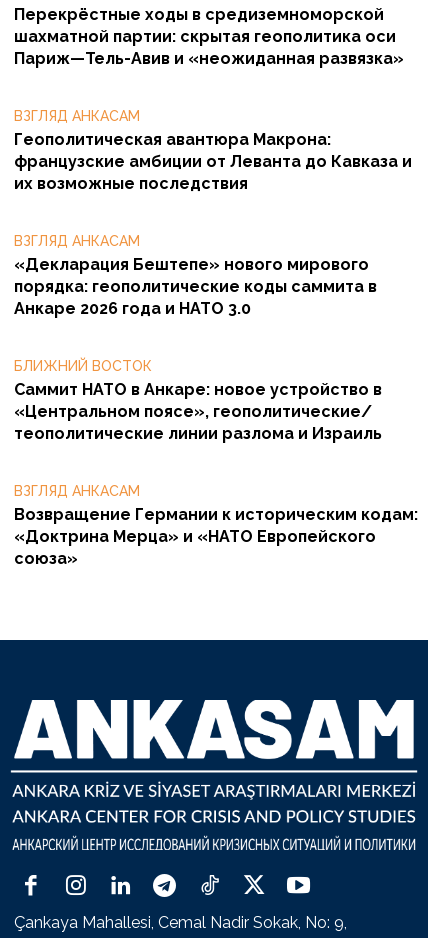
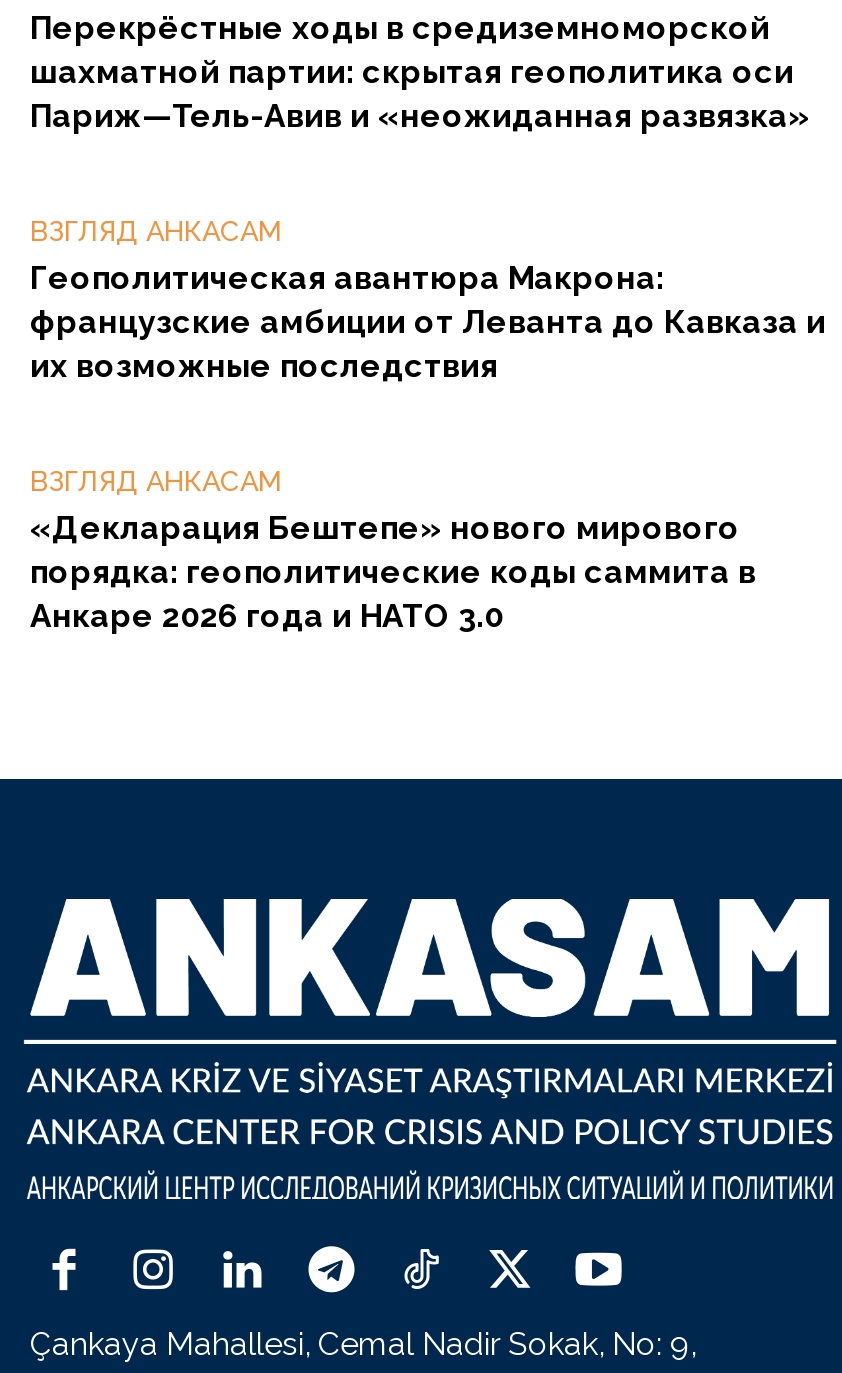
- БЛИЖНИЙ ВОСТОК
- Саммит НАТО в Анкаре: новое устройство в
- «Центральном поясе», геополитические/
- теополитические линии разлома и Израиль
- ВЗГЛЯД АНКАСАМ
- Возвращение Германии к историческим кодам:
- «Доктрина Мерца» и «НАТО Европейского
- союза»
